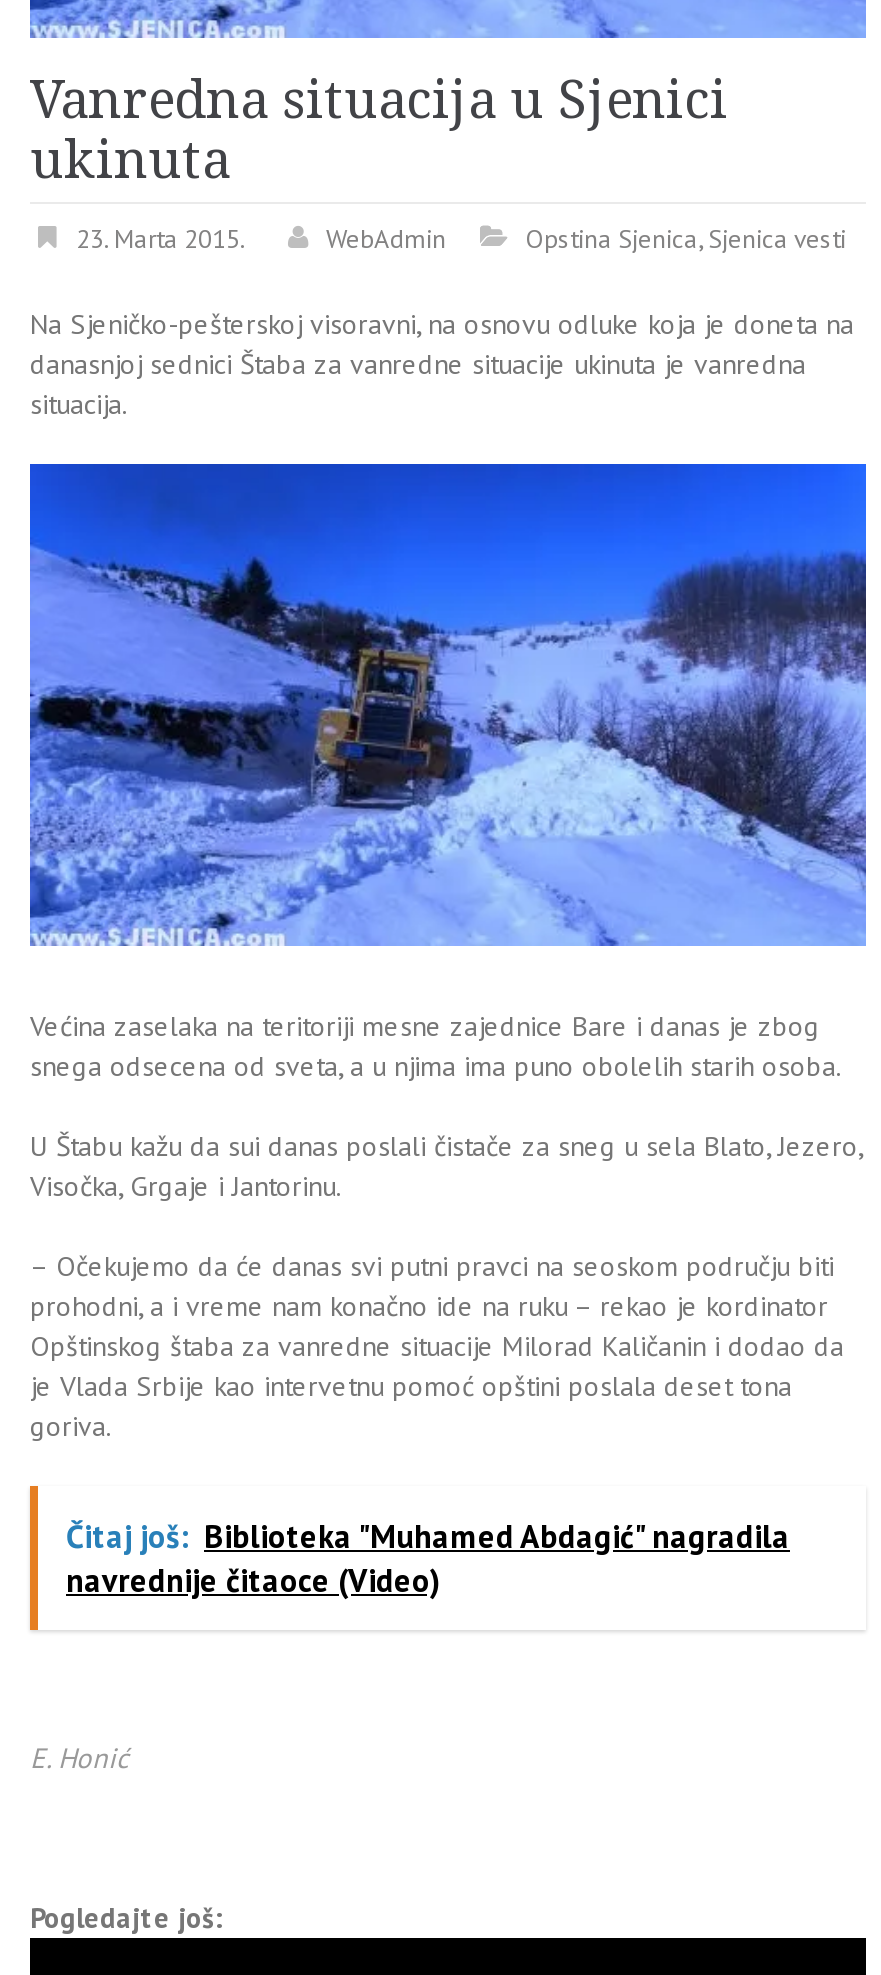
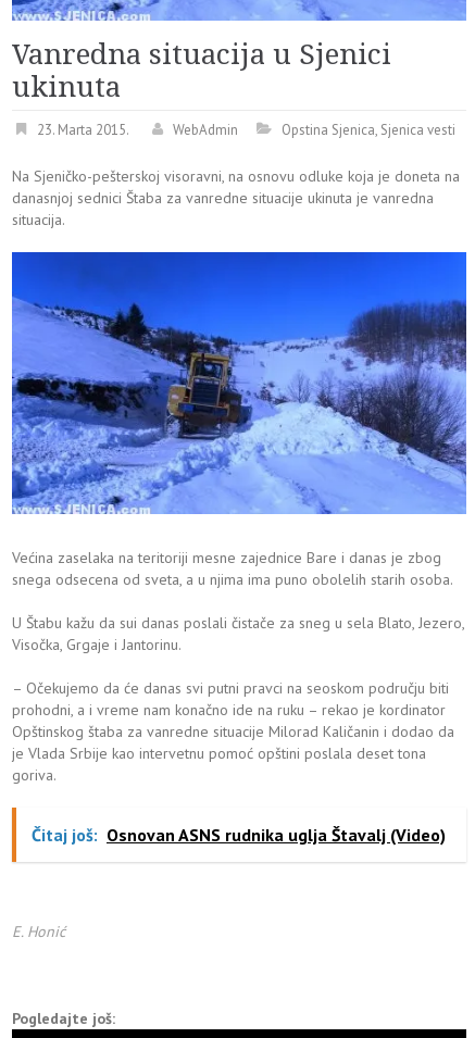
- Čitaj još: Biblioteka "Muhamed Abdagić" nagradila
- navrednije čitaoce (Video)
+ Čitaj još: Osnovan ASNS rudnika uglja Štavalj (Video)
